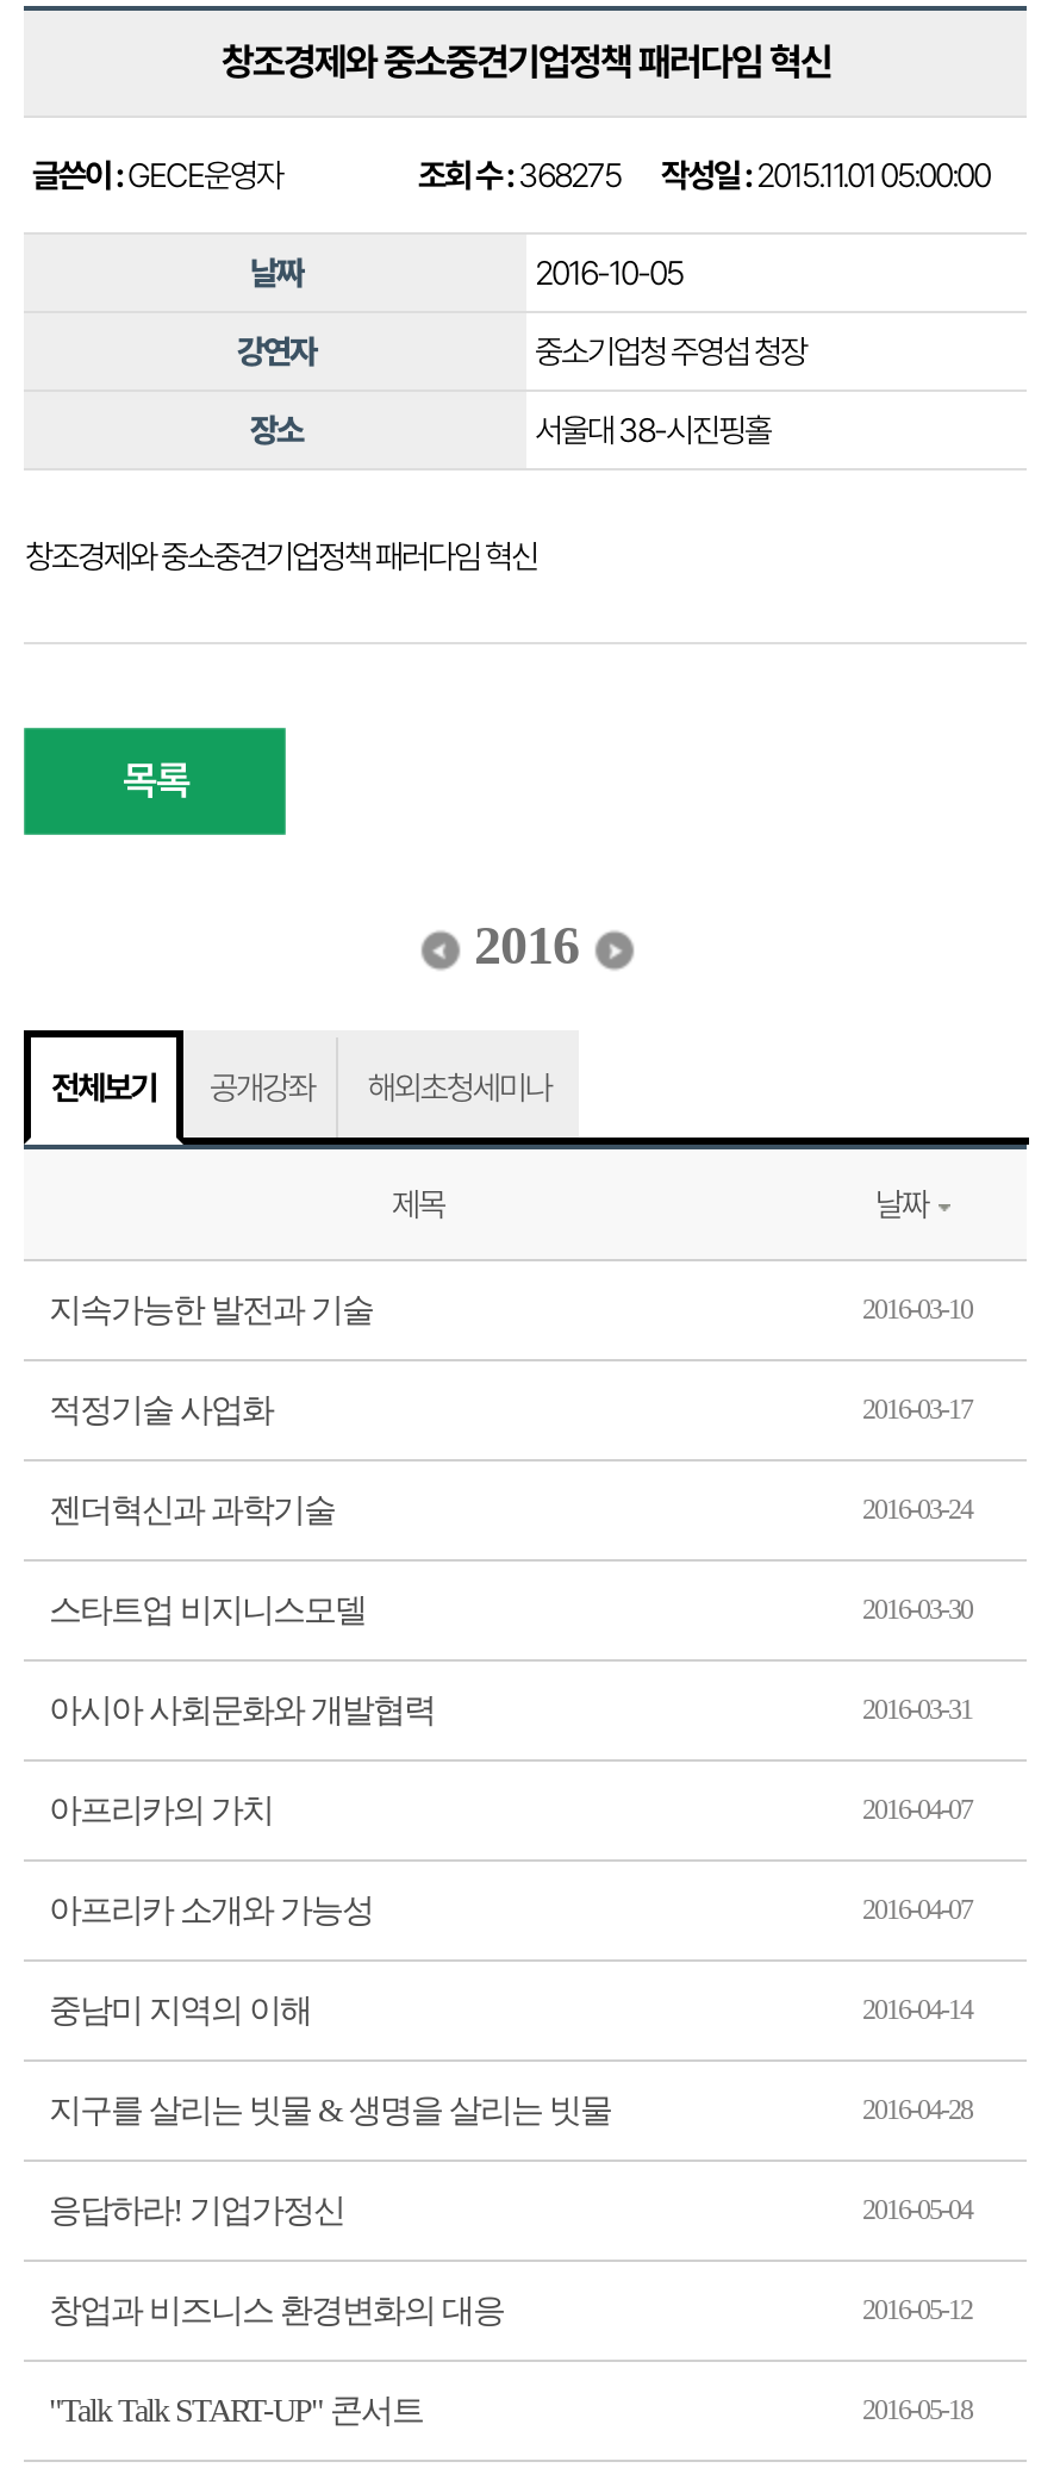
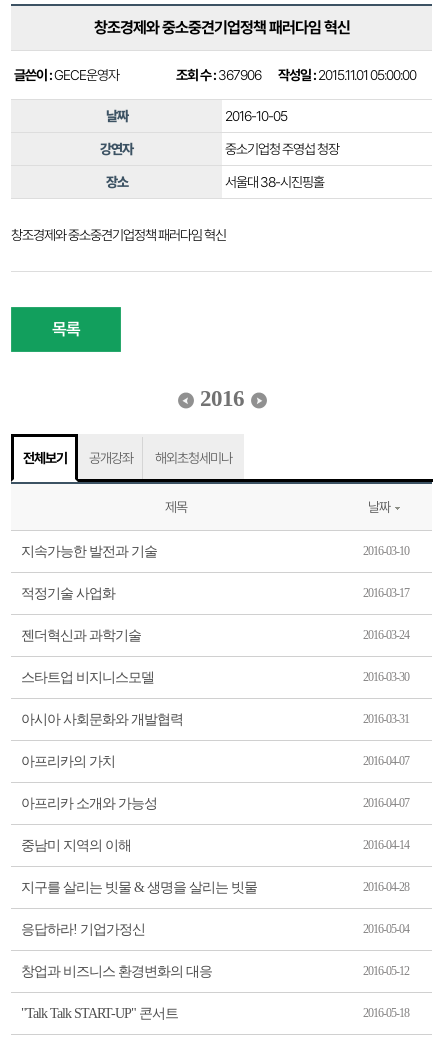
- 조회 수 : 368275 작성일 : 2015.11.01 05:00:00
+ 조회 수 : 367906 작성일 : 2015.11.01 05:00:00
